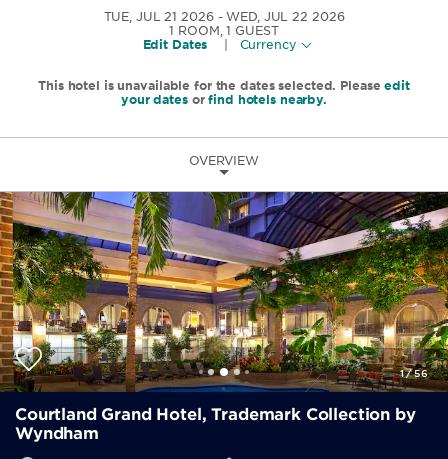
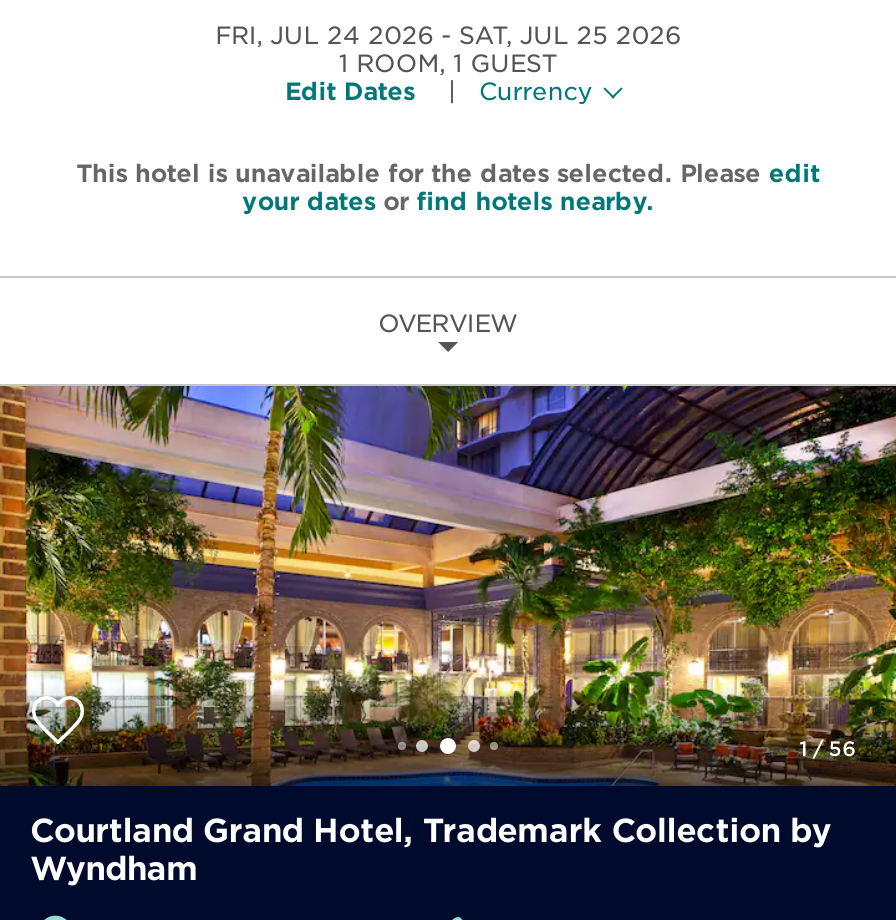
- TUE, JUL 21 2026
+ FRI, JUL 24 2026

- WED, JUL 22 2026
+ SAT, JUL 25 2026
